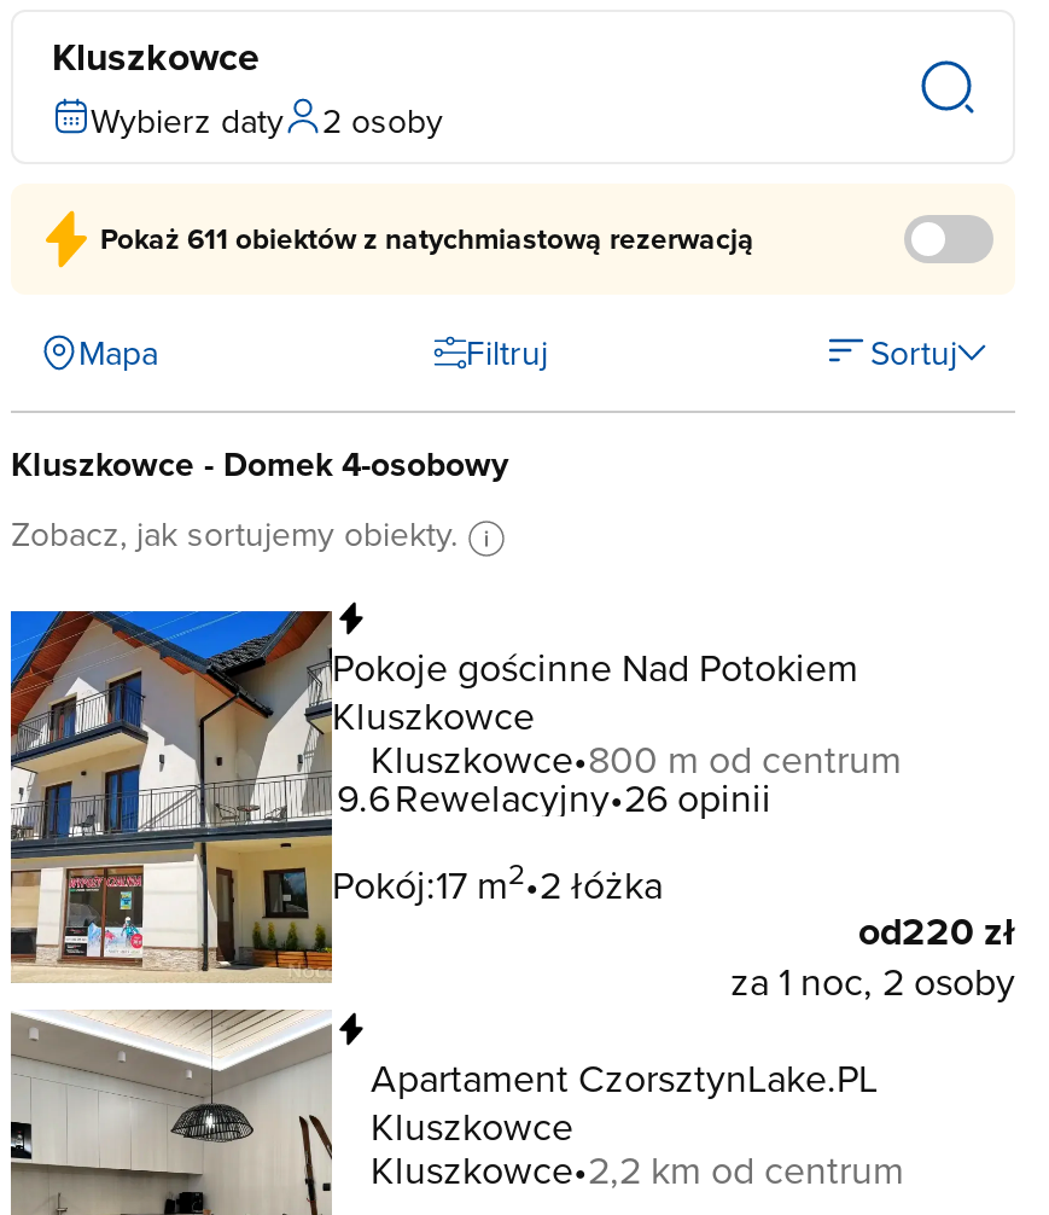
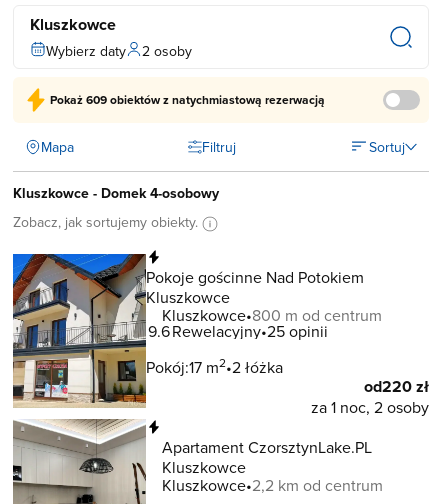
- Pokaż 611 obiektów z natychmiastową rezerwacją
+ Pokaż 609 obiektów z natychmiastową rezerwacją

- 9.6 Rewelacyjny 26 opinii
+ 9.6 Rewelacyjny 25 opinii
